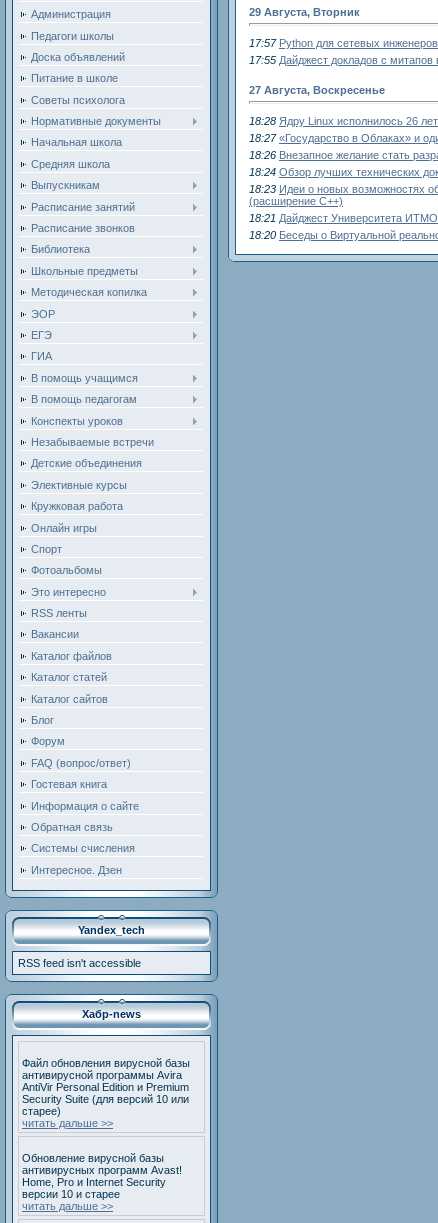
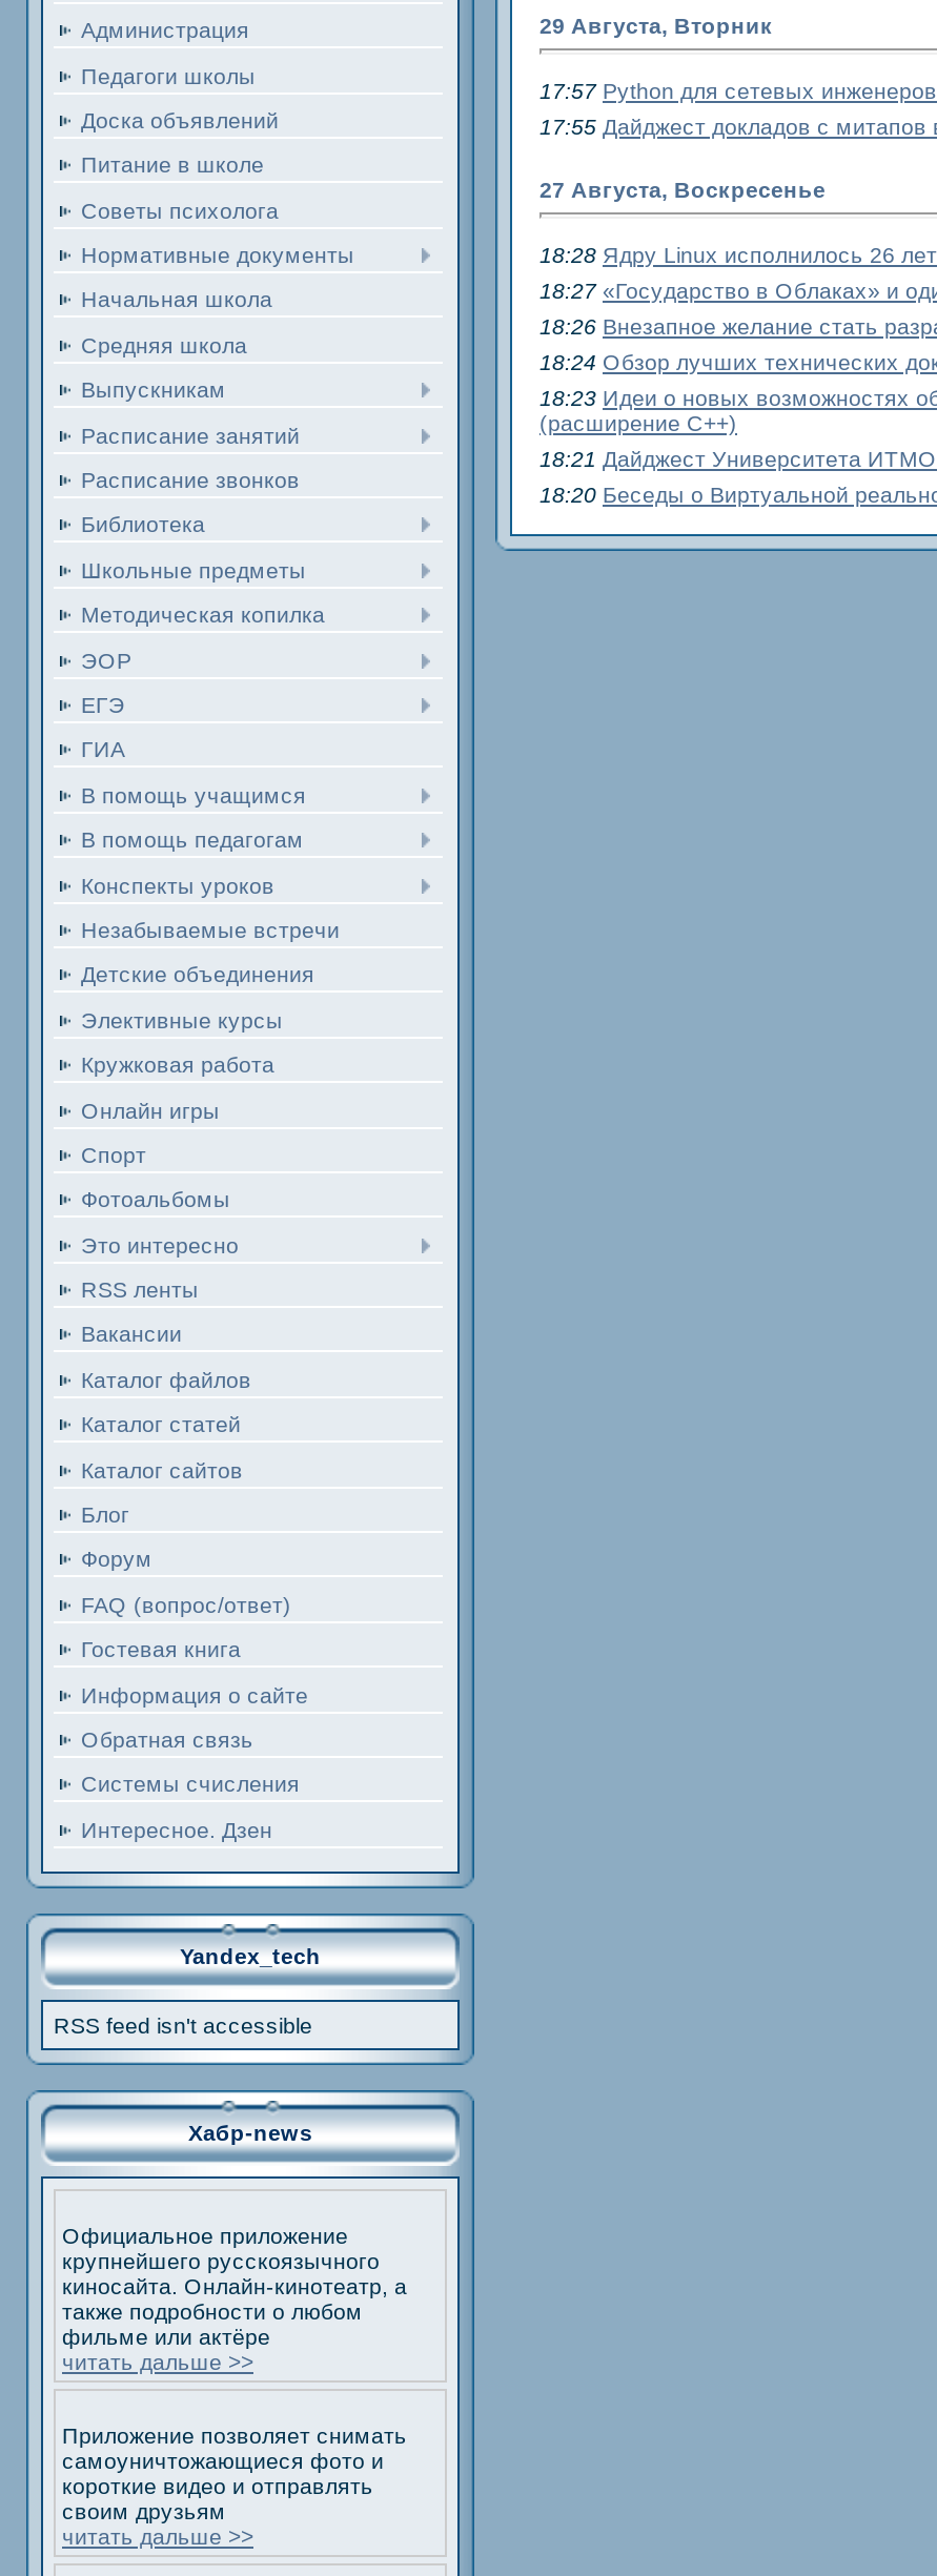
- Файл обновления вирусной базы
- антивирусной программы Avira
- AntiVir Personal Edition и Premium
- Security Suite (для версий 10 или
- старее)
+ Официальное приложение
+ крупнейшего русскоязычного
+ киносайта. Онлайн-кинотеатр, а
+ также подробности о любом
+ фильме или актёре

- Обновление вирусной базы
- антивирусных программ Avast!
- Home, Pro и Internet Security
- версии 10 и старее
+ Приложение позволяет снимать
+ самоуничтожающиеся фото и
+ короткие видео и отправлять
+ своим друзьям
